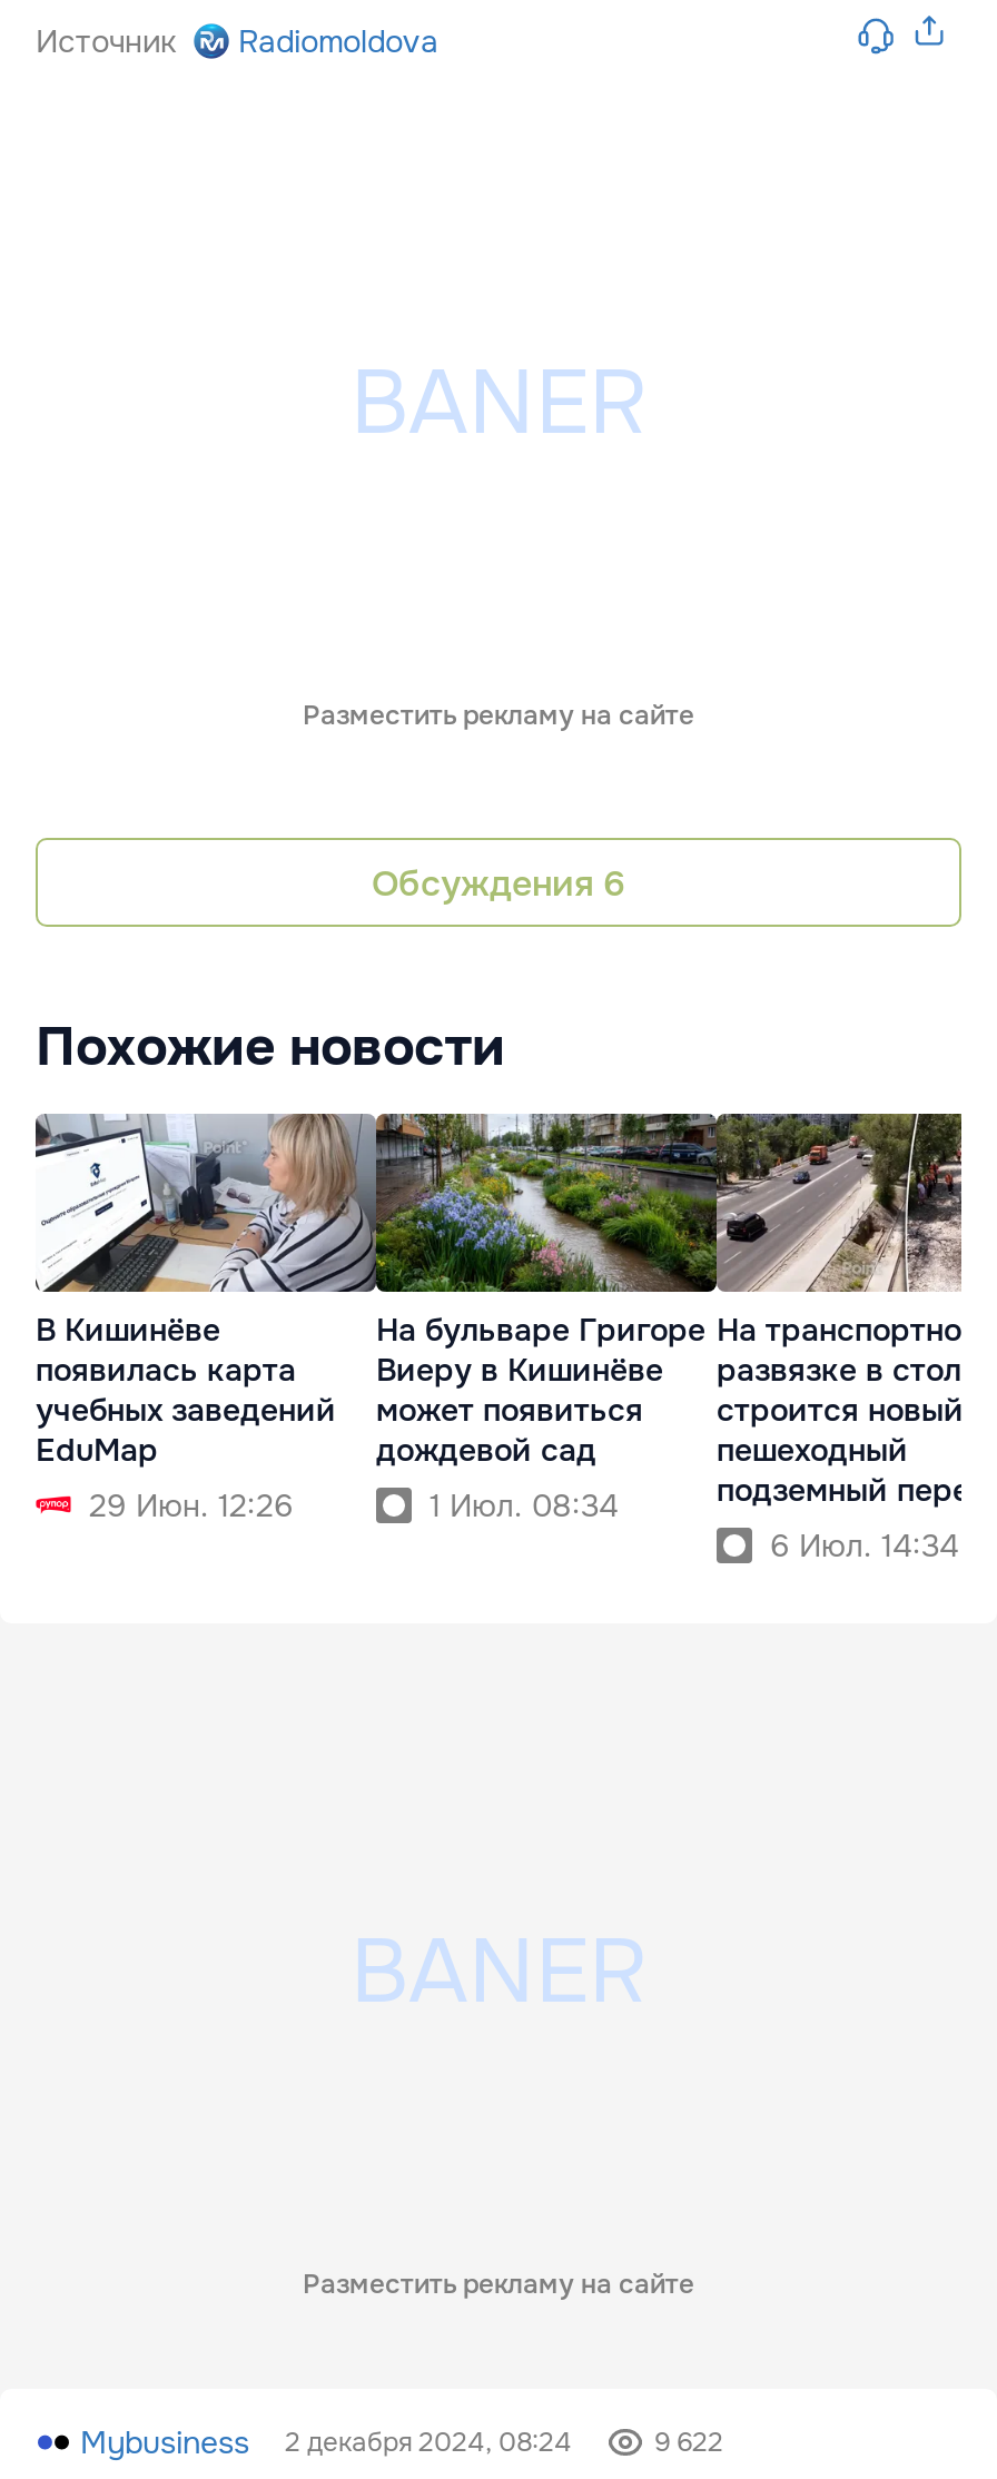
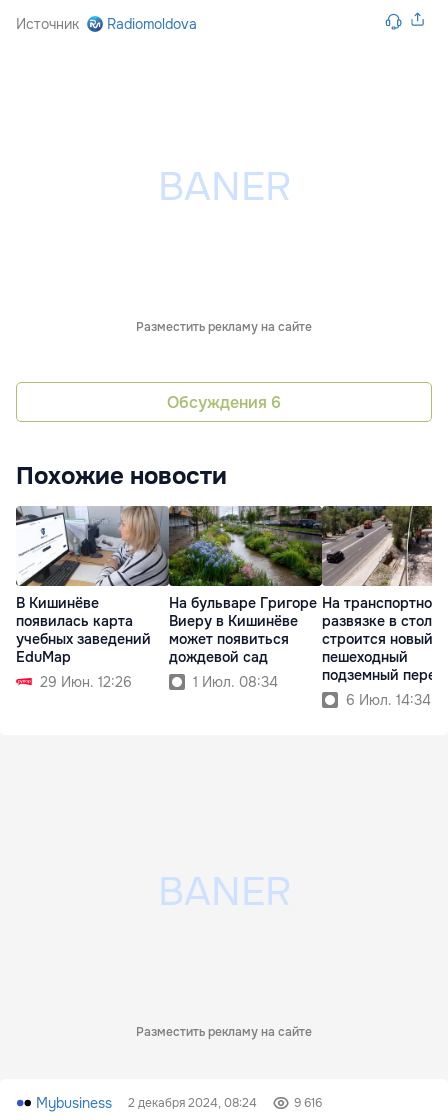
- 9 622
+ 9 616
